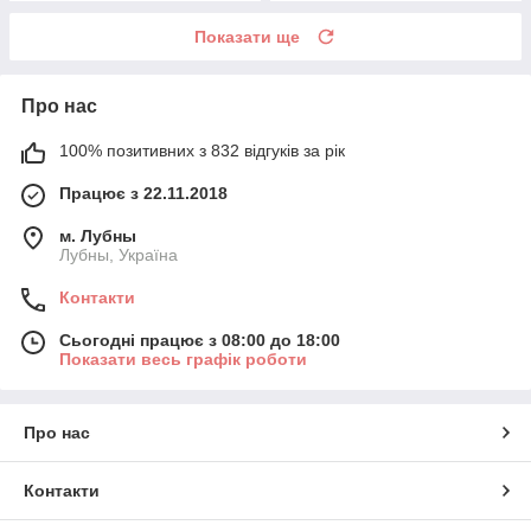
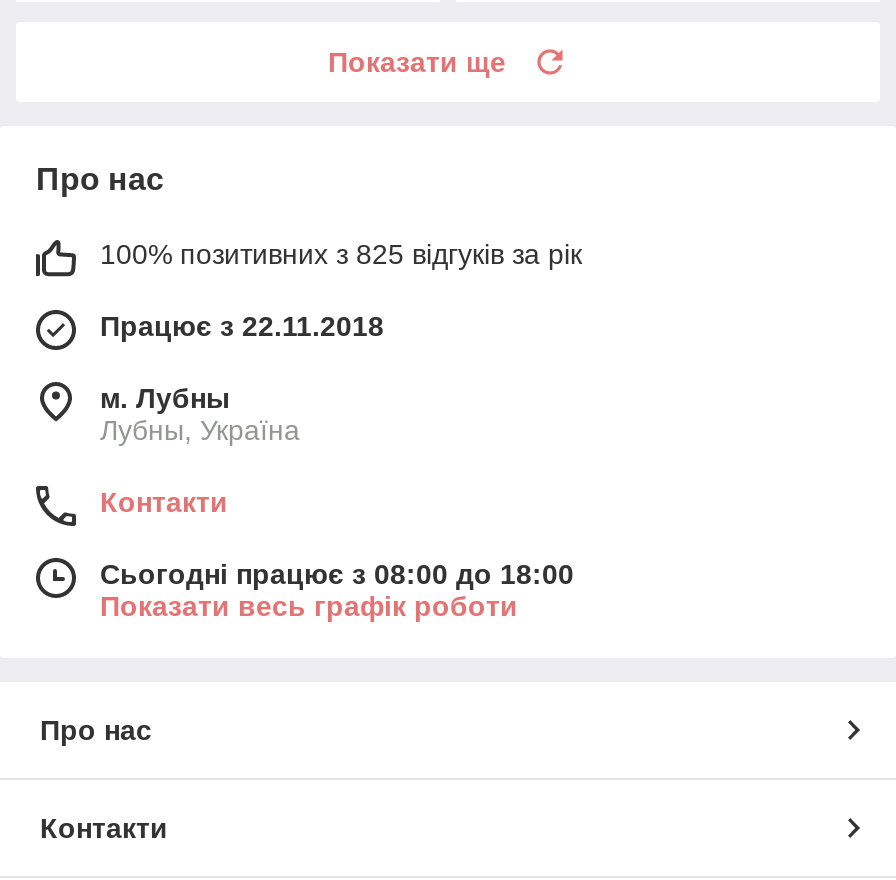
- 100% позитивних з 832 відгуків за рік
+ 100% позитивних з 825 відгуків за рік
